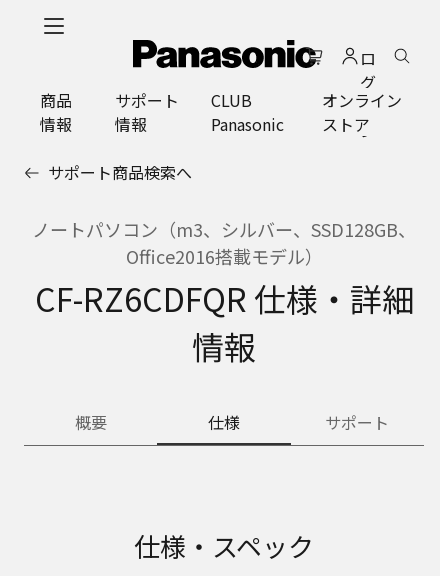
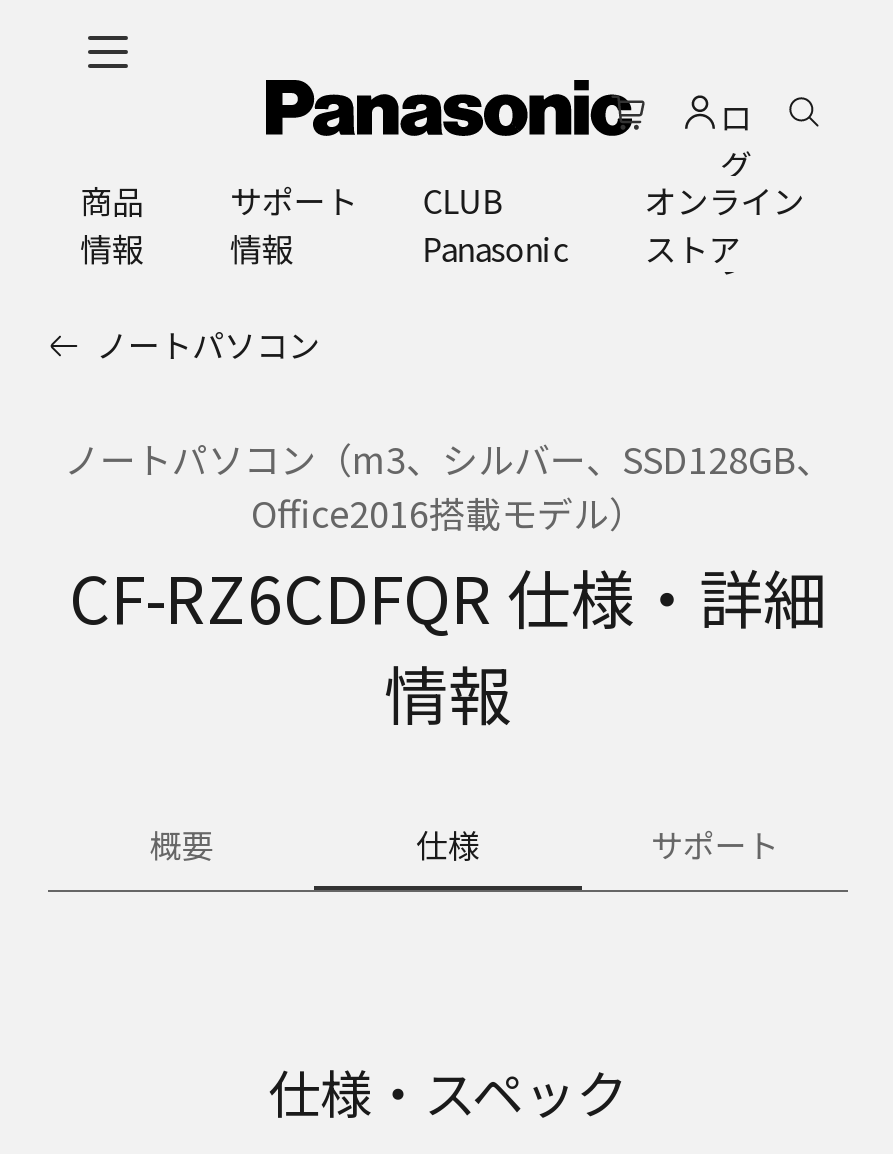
- サポート商品検索へ
+ ノートパソコン
